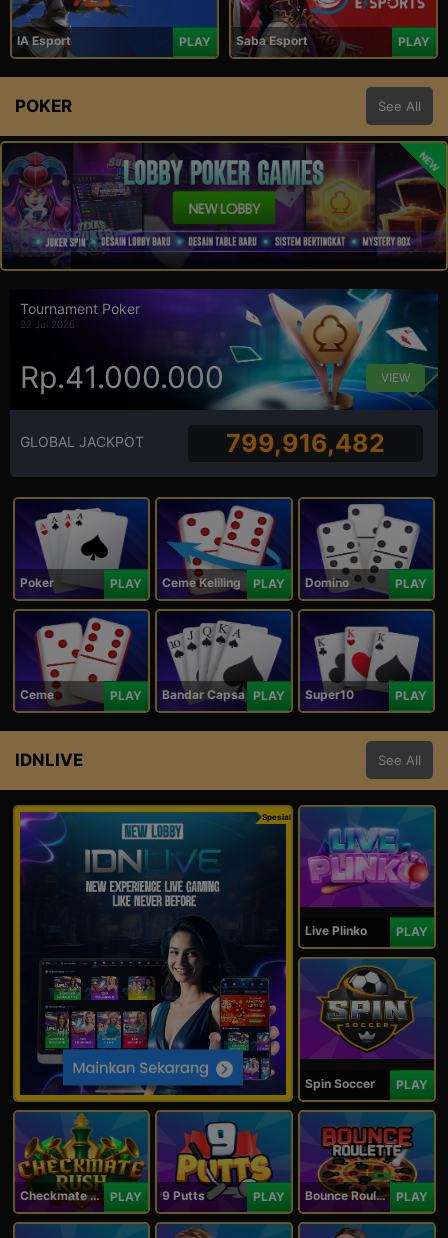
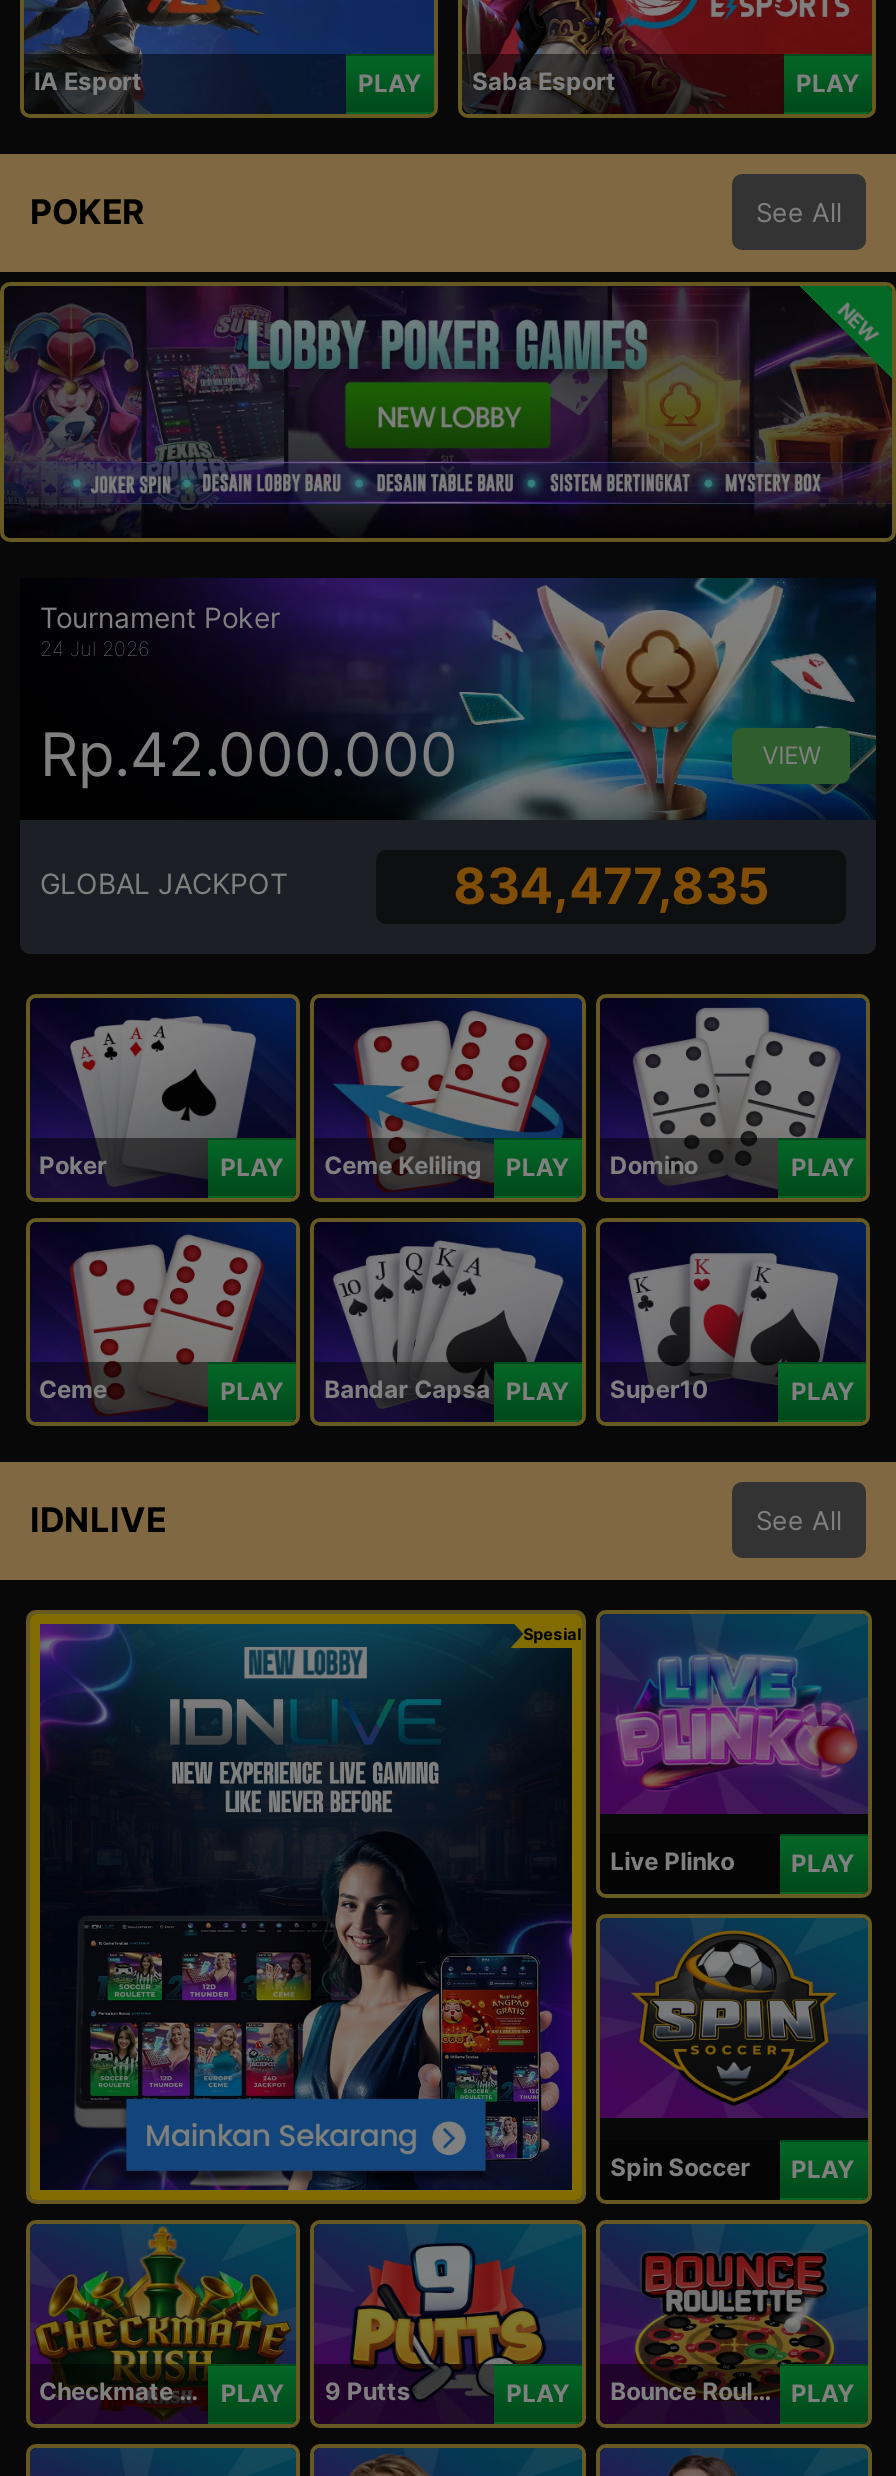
- 22 Jul 2026
+ 24 Jul 2026

- Rp.41.000.000
+ Rp.42.000.000

- 799,916,482
+ 834,477,835
